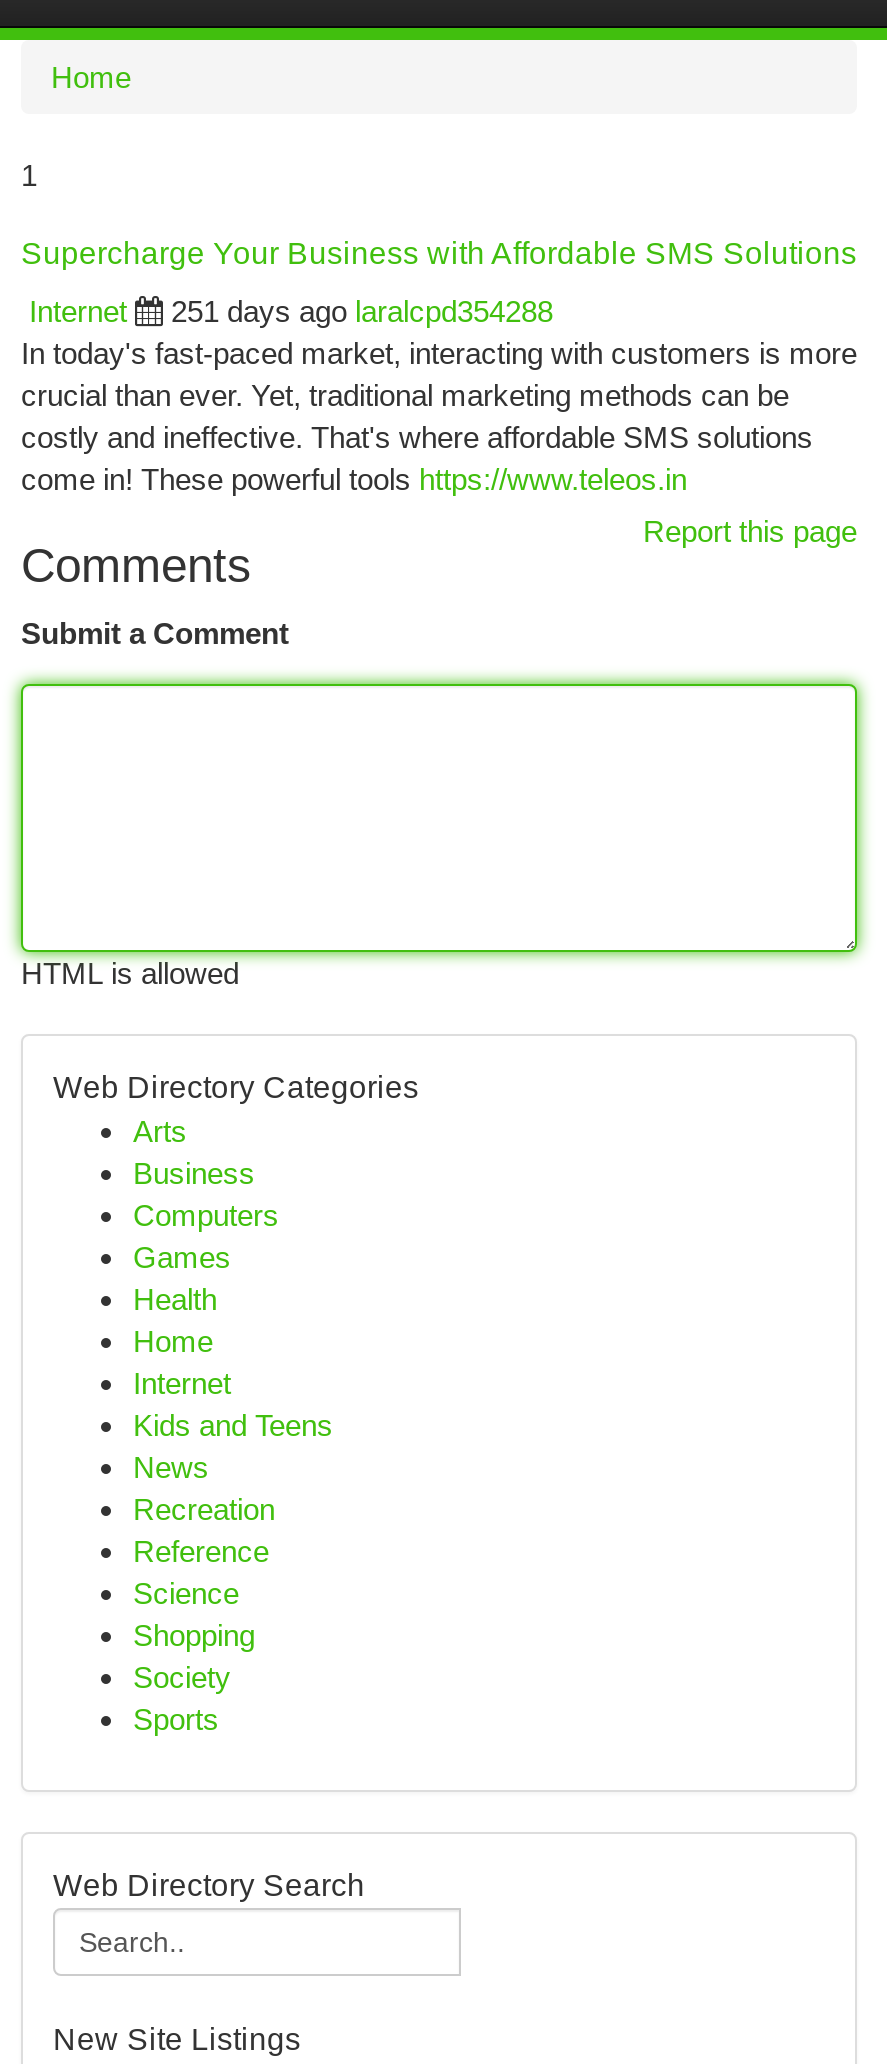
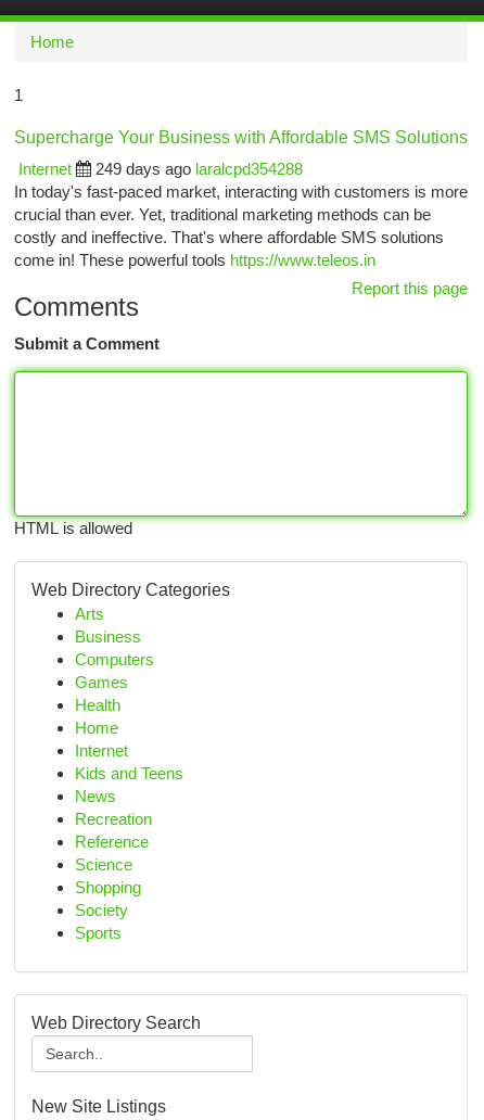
- 251 days ago laralcpd354288
+ 249 days ago laralcpd354288
